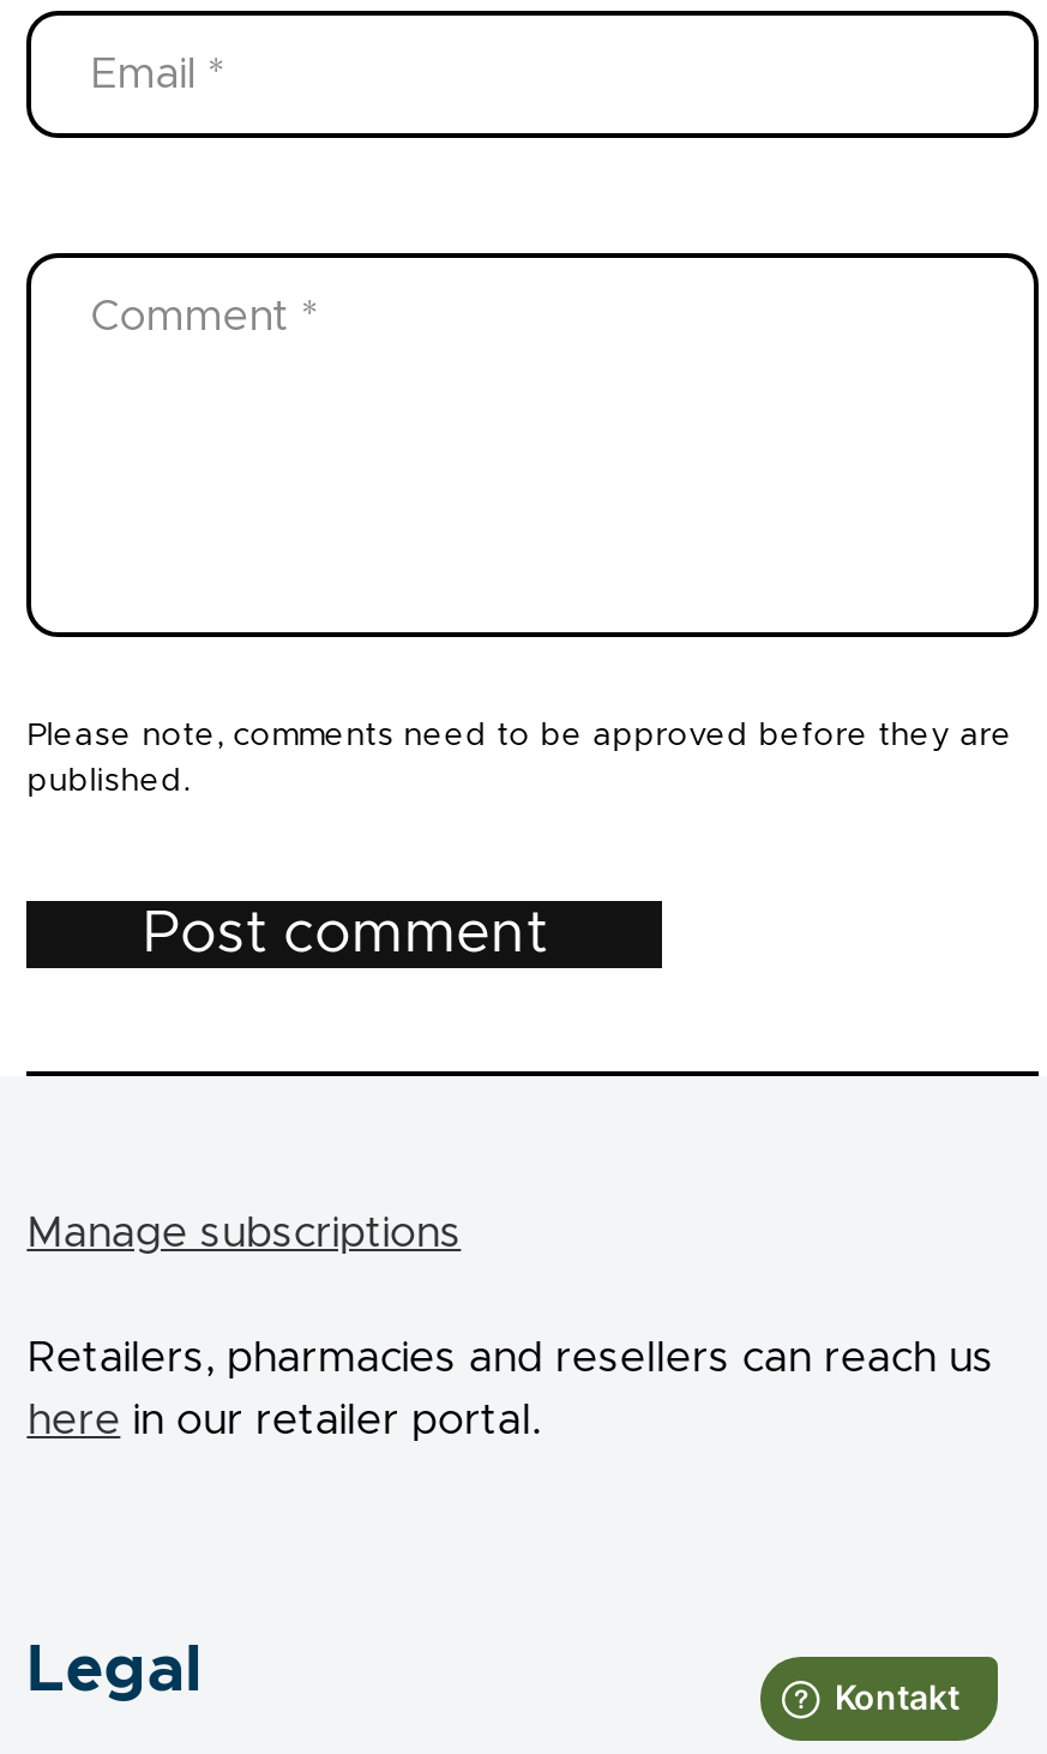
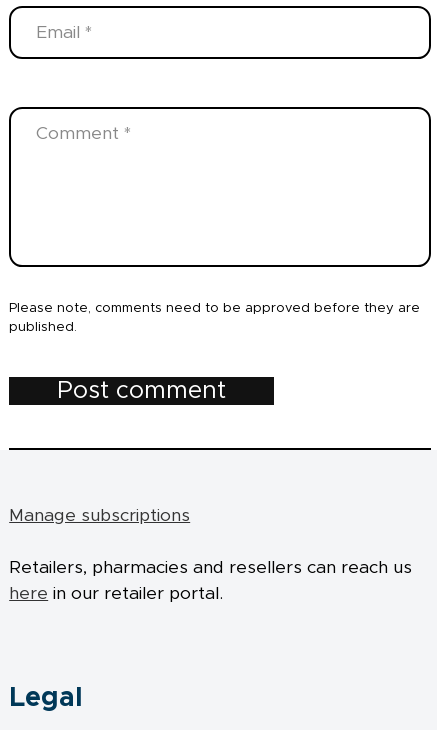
- [image]
